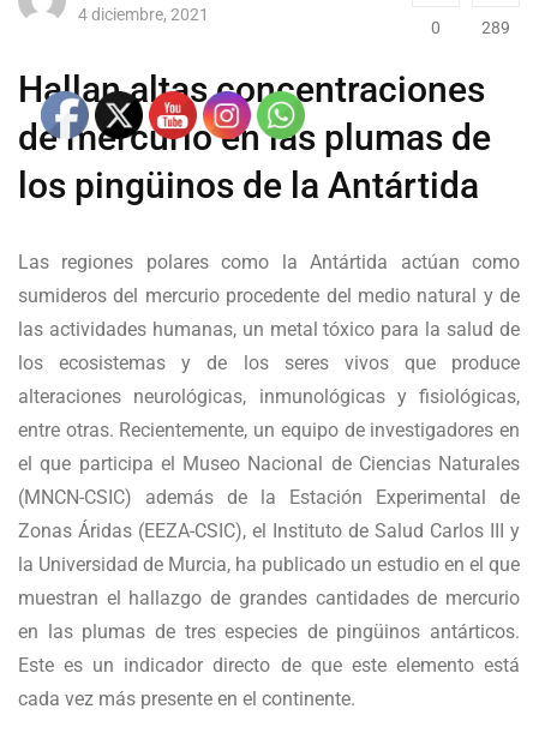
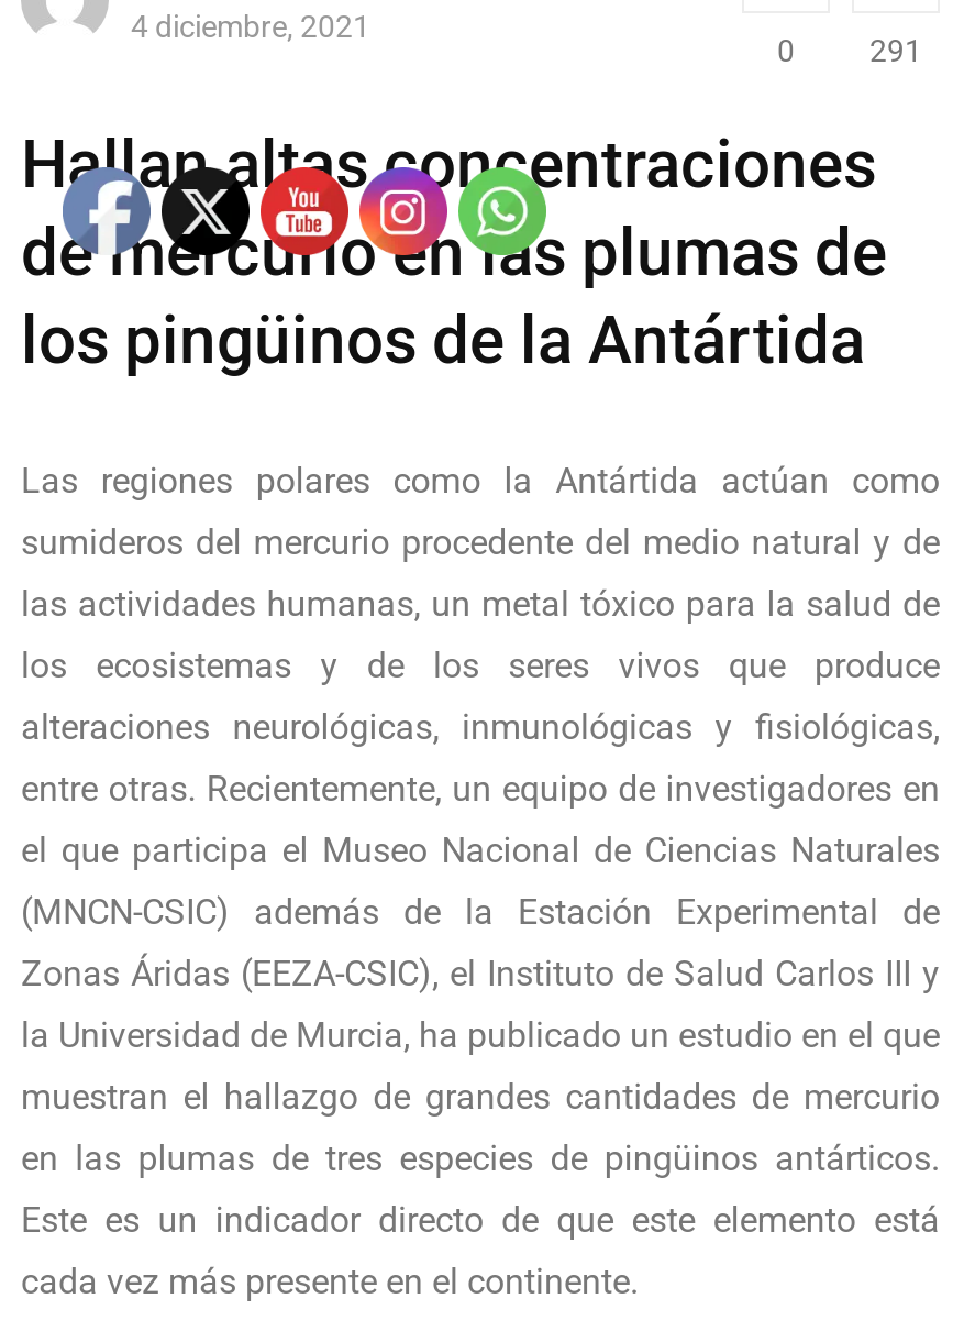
- 289
+ 291
